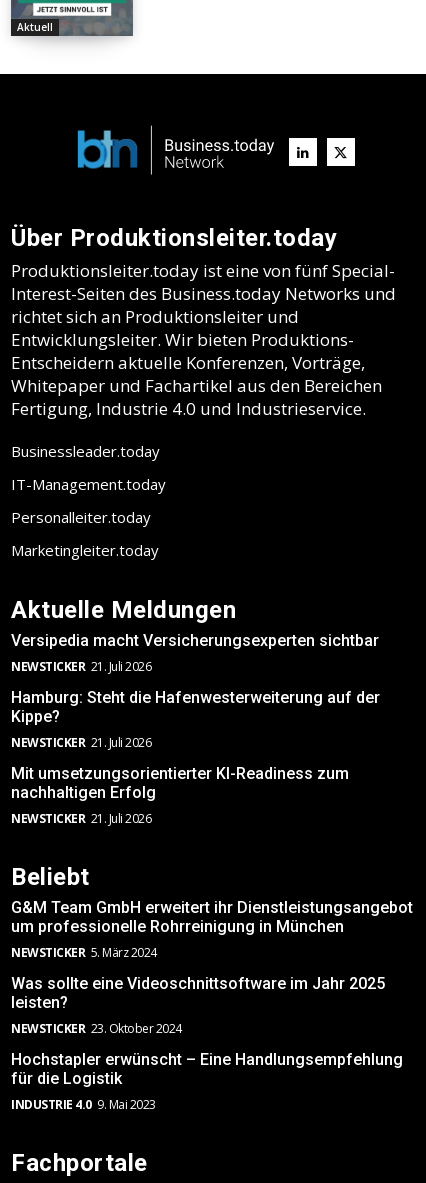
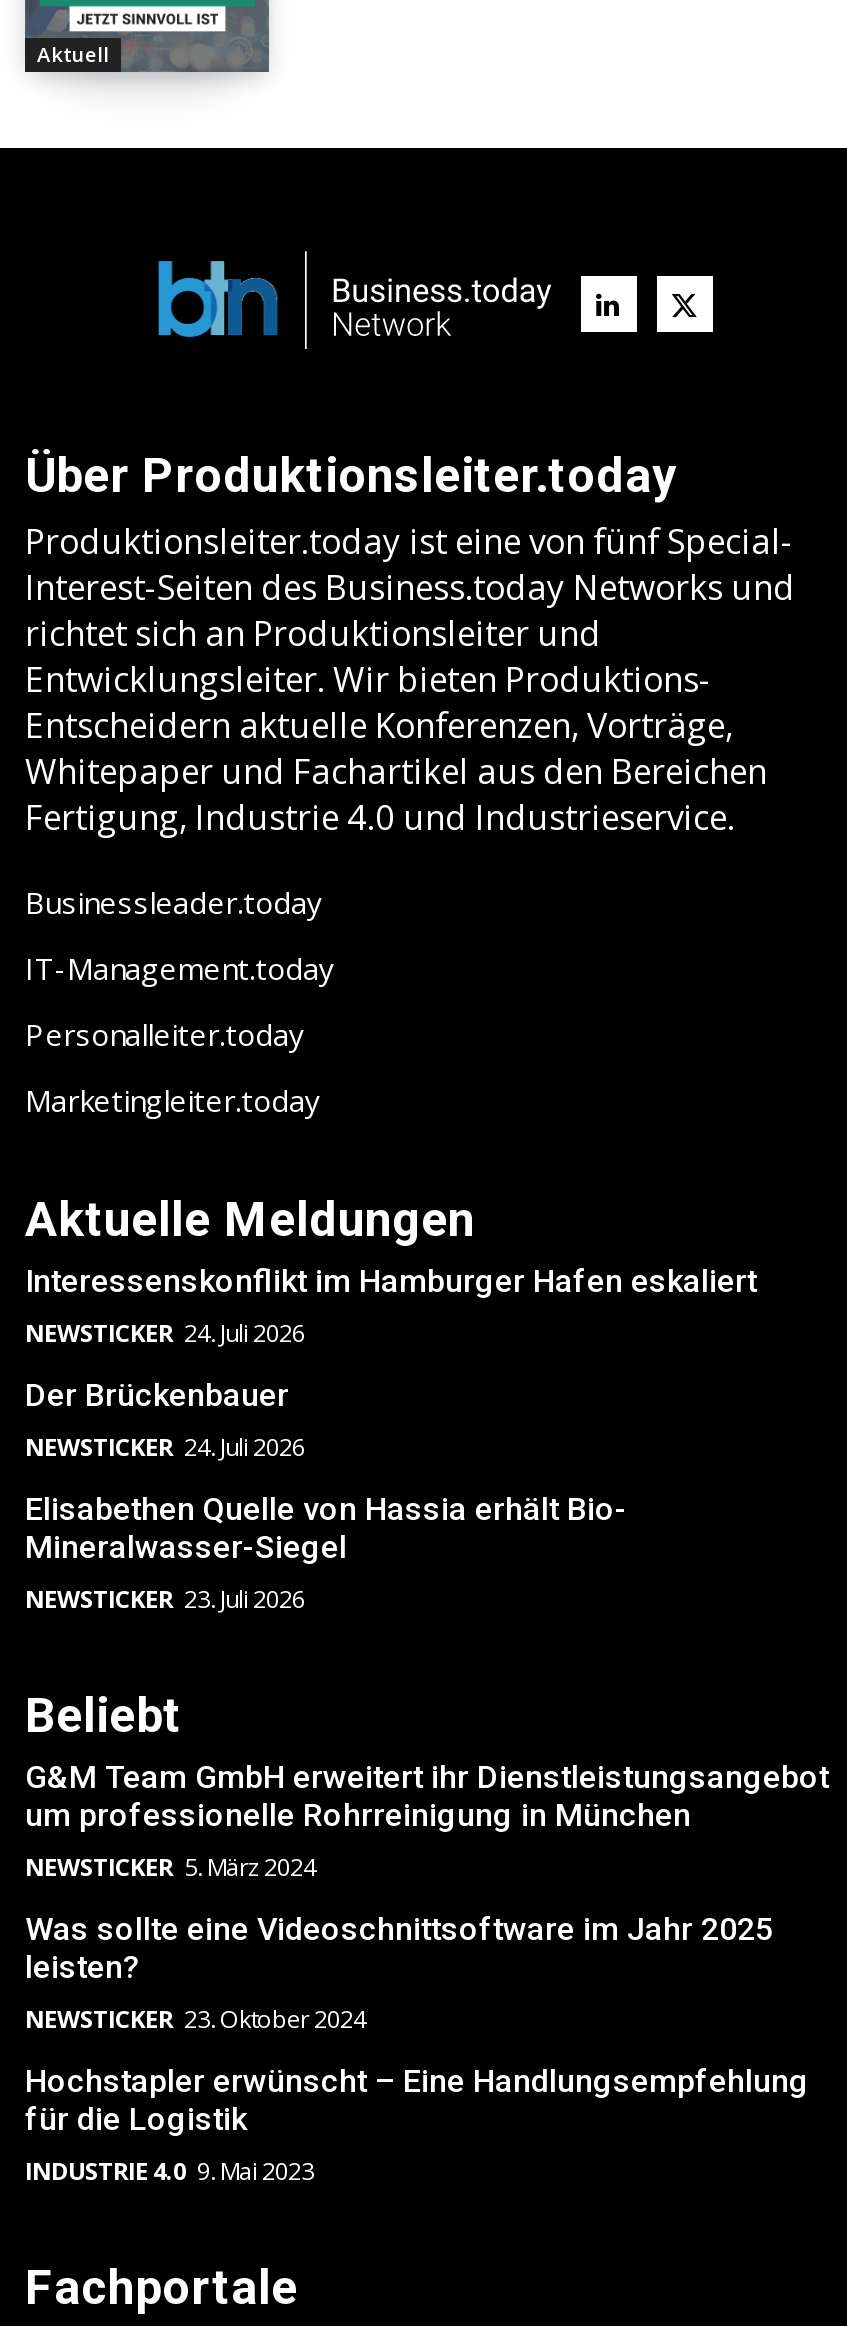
- Versipedia macht Versicherungsexperten sichtbar
- NEWSTICKER 21. Juli 2026
+ Interessenskonflikt im Hamburger Hafen eskaliert
+ NEWSTICKER 24. Juli 2026

- Hamburg: Steht die Hafenwesterweiterung auf der
- Kippe?
- NEWSTICKER 21. Juli 2026
+ Der Brückenbauer
+ NEWSTICKER 24. Juli 2026

- Mit umsetzungsorientierter KI-Readiness zum
- nachhaltigen Erfolg
- NEWSTICKER 21. Juli 2026
+ Elisabethen Quelle von Hassia erhält Bio-
+ Mineralwasser-Siegel
+ NEWSTICKER 23. Juli 2026
